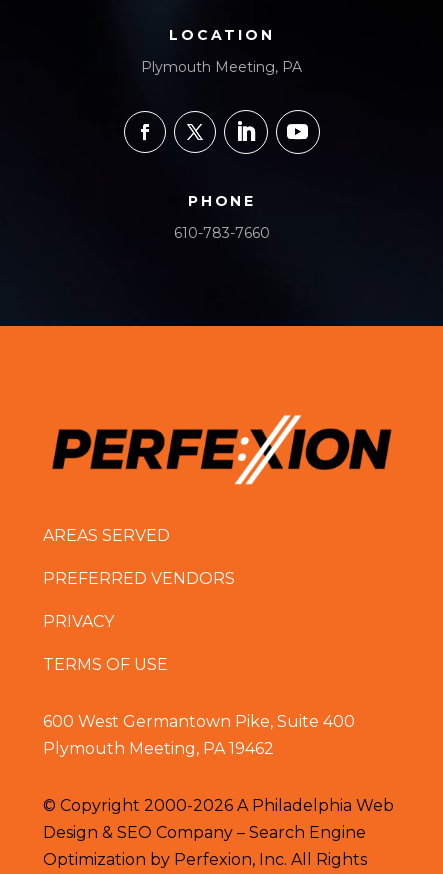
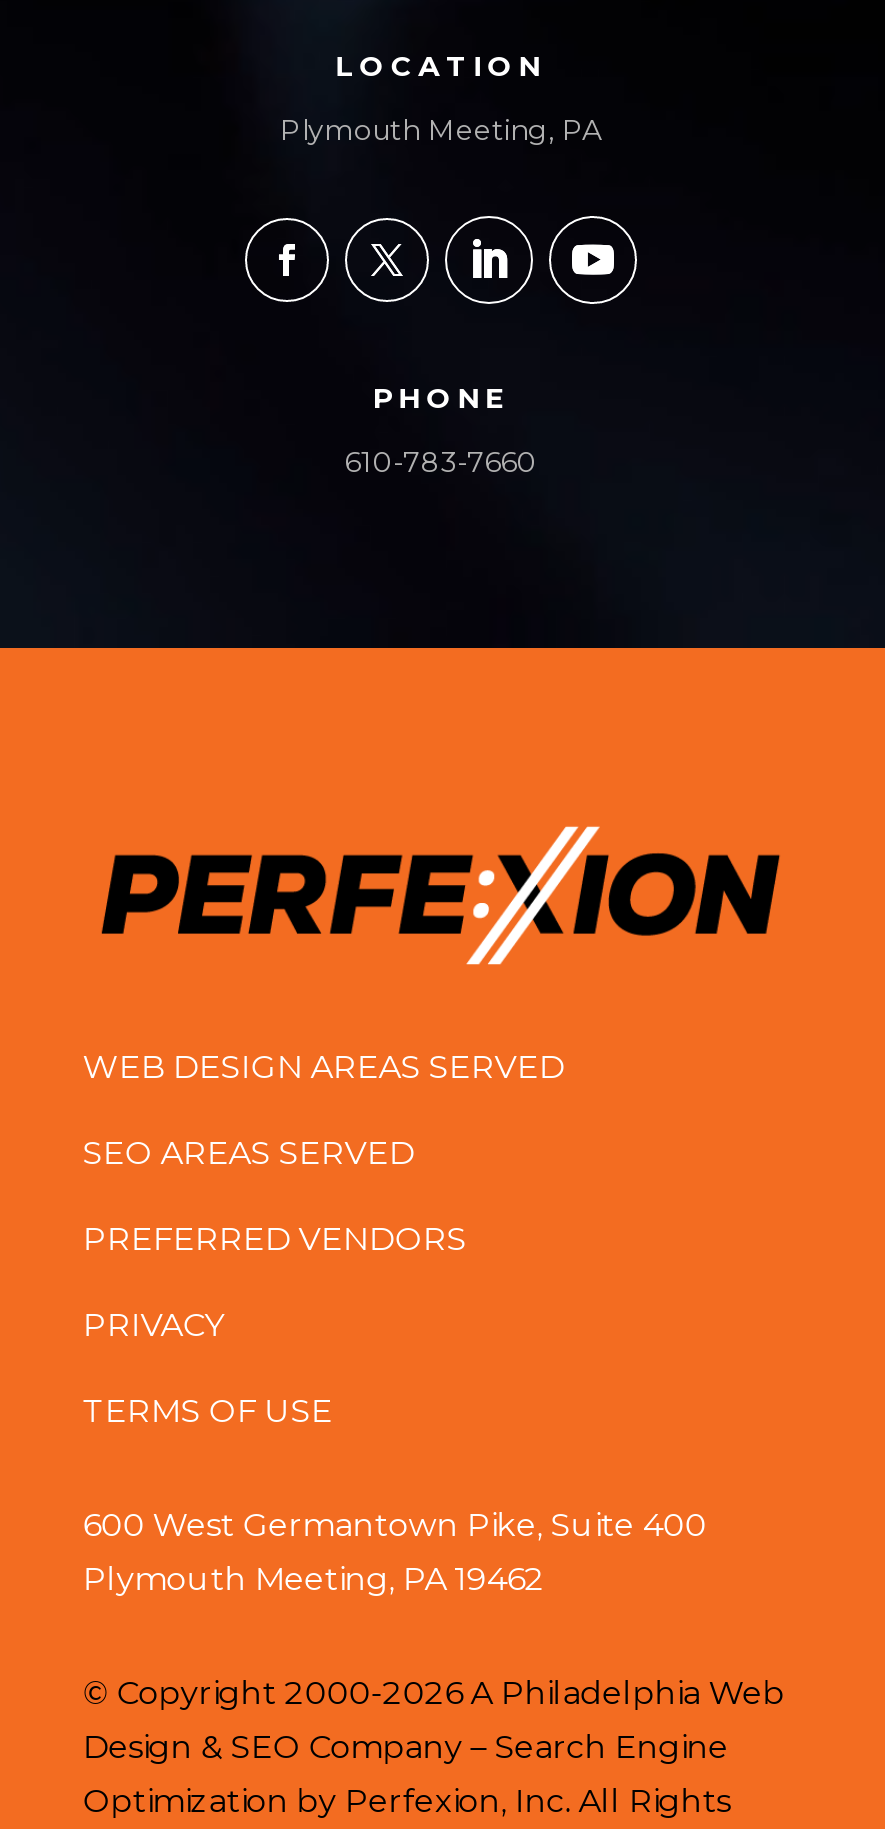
- AREAS SERVED
+ WEB DESIGN AREAS SERVED
+ SEO AREAS SERVED
